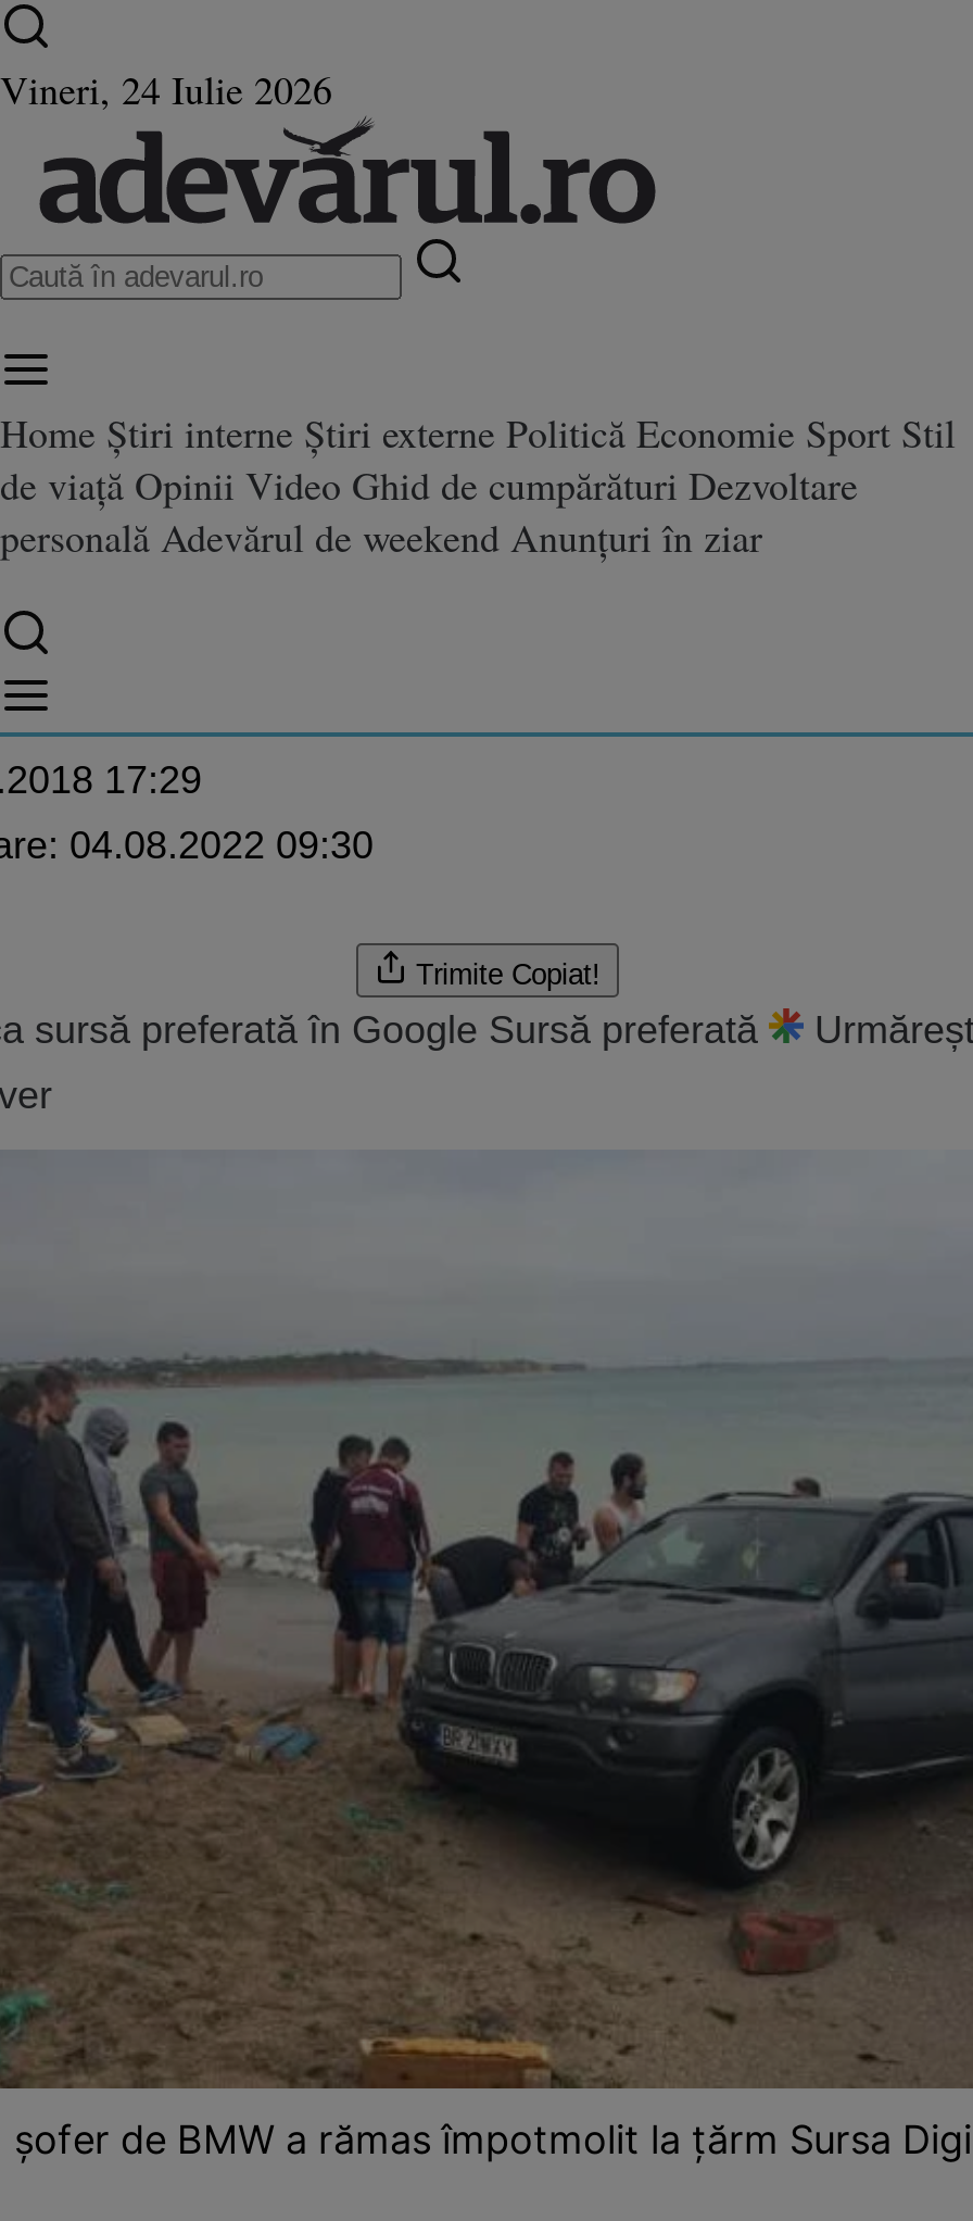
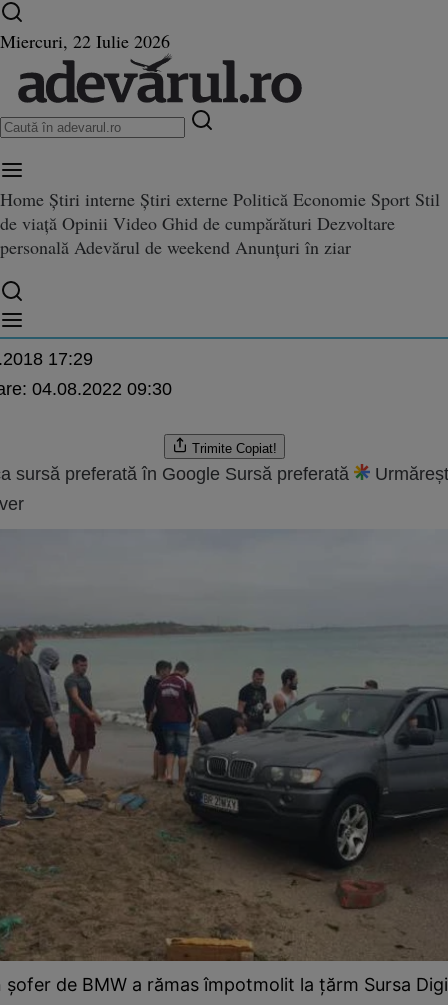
- Vineri, 24 Iulie 2026
+ Miercuri, 22 Iulie 2026
